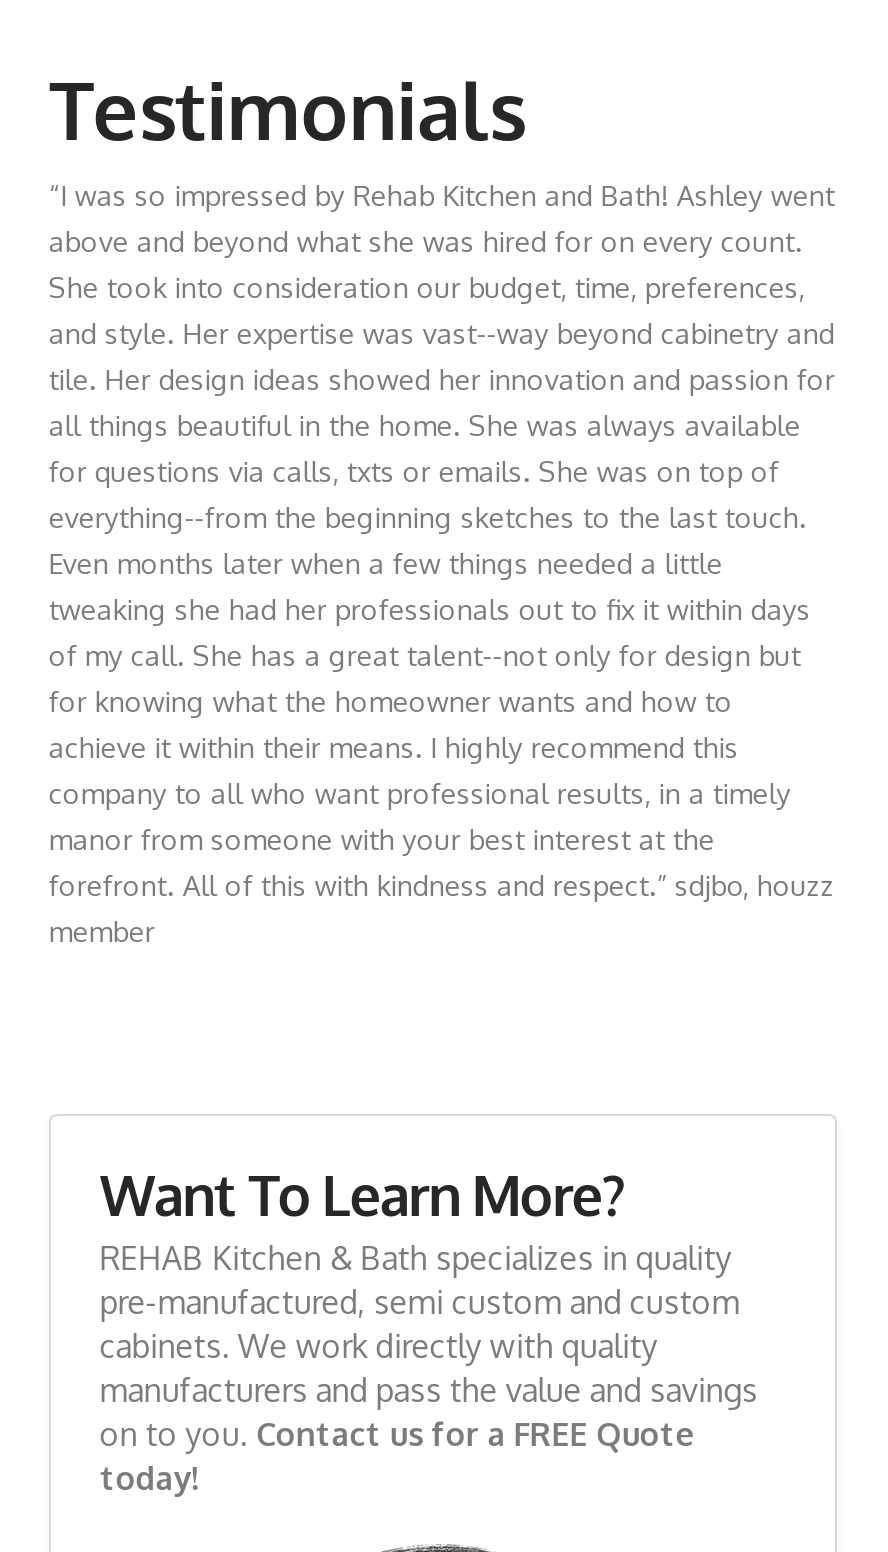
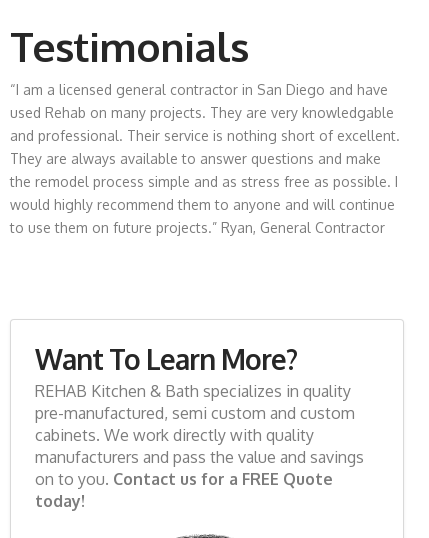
- “I was so impressed by Rehab Kitchen and Bath! Ashley went
- above and beyond what she was hired for on every count.
- She took into consideration our budget, time, preferences,
- and style. Her expertise was vast--way beyond cabinetry and
- tile. Her design ideas showed her innovation and passion for
- all things beautiful in the home. She was always available
- for questions via calls, txts or emails. She was on top of
- everything--from the beginning sketches to the last touch.
- Even months later when a few things needed a little
- tweaking she had her professionals out to fix it within days
- of my call. She has a great talent--not only for design but
- for knowing what the homeowner wants and how to
- achieve it within their means. I highly recommend this
- company to all who want professional results, in a timely
- manor from someone with your best interest at the
- forefront. All of this with kindness and respect.” sdjbo, houzz
- member
+ “I am a licensed general contractor in San Diego and have
+ used Rehab on many projects. They are very knowledgable
+ and professional. Their service is nothing short of excellent.
+ They are always available to answer questions and make
+ the remodel process simple and as stress free as possible. I
+ would highly recommend them to anyone and will continue
+ to use them on future projects.” Ryan, General Contractor
